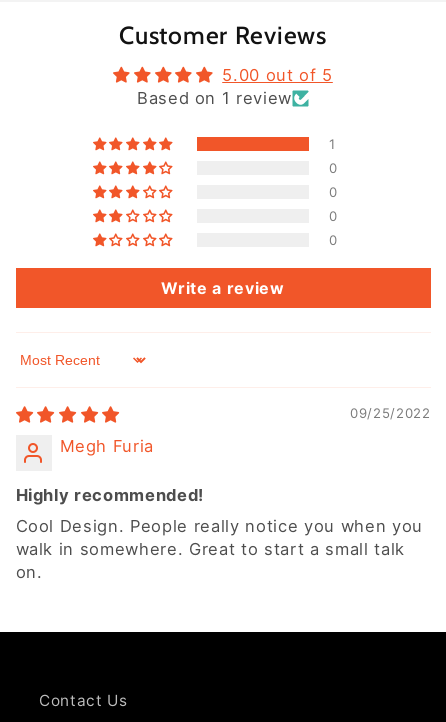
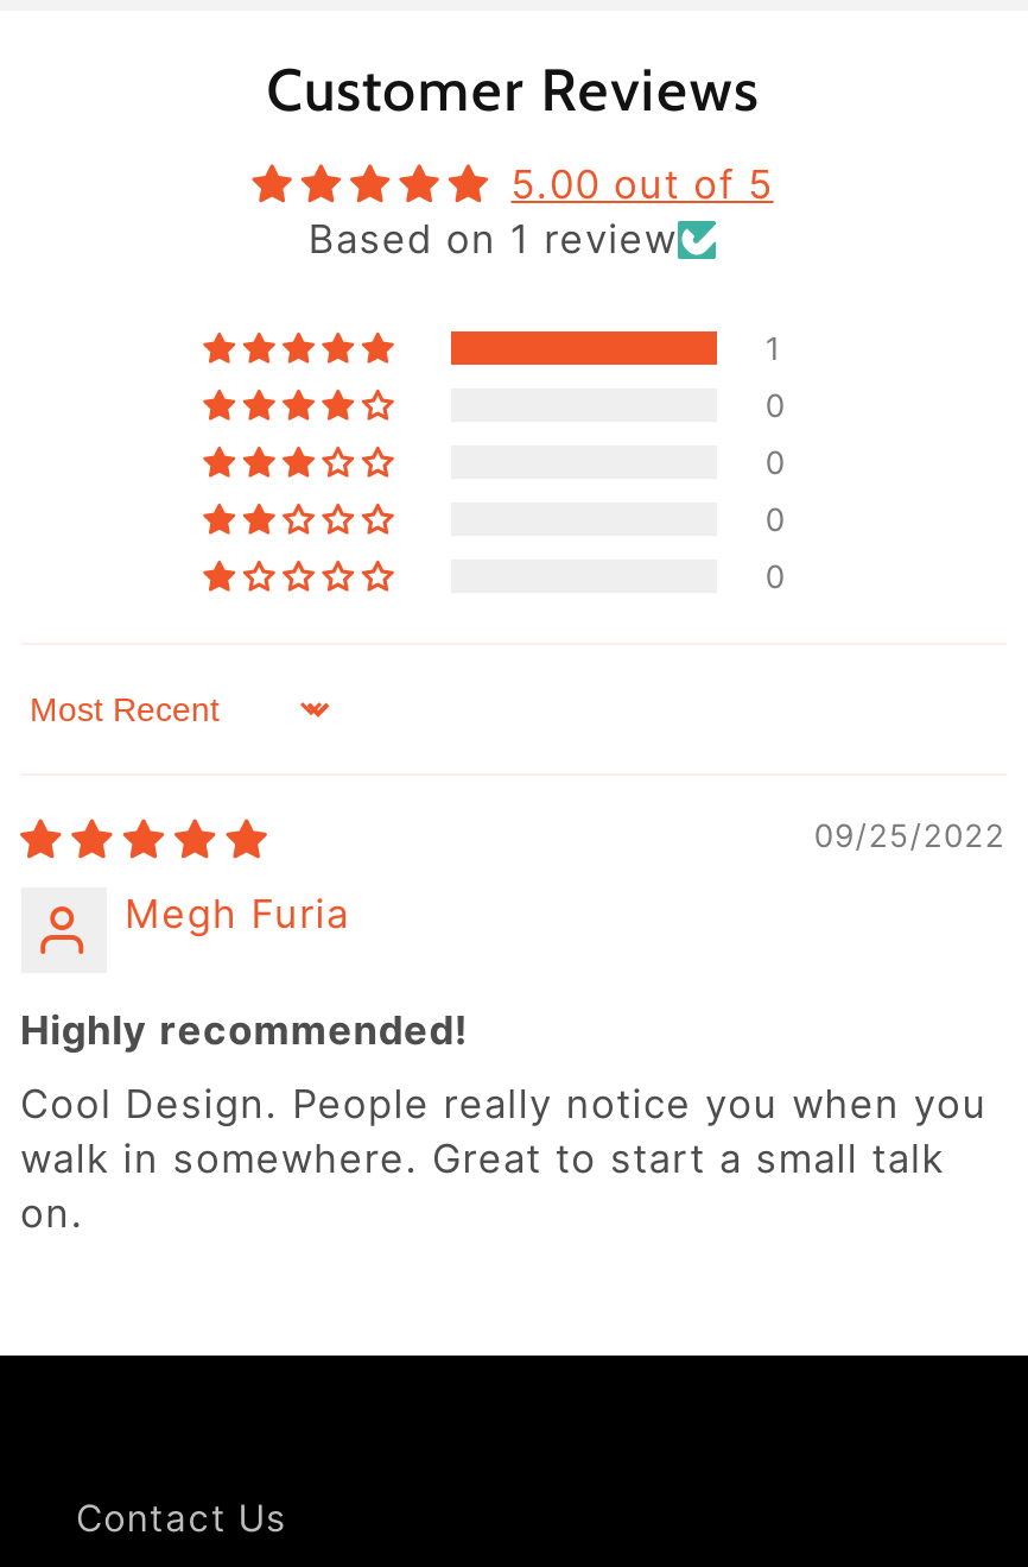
- Write a review
